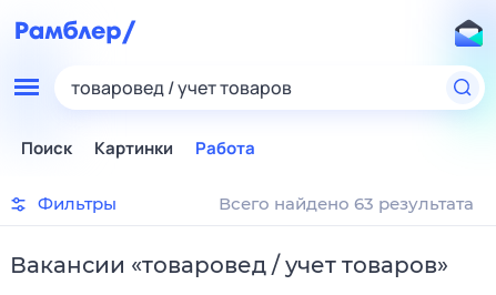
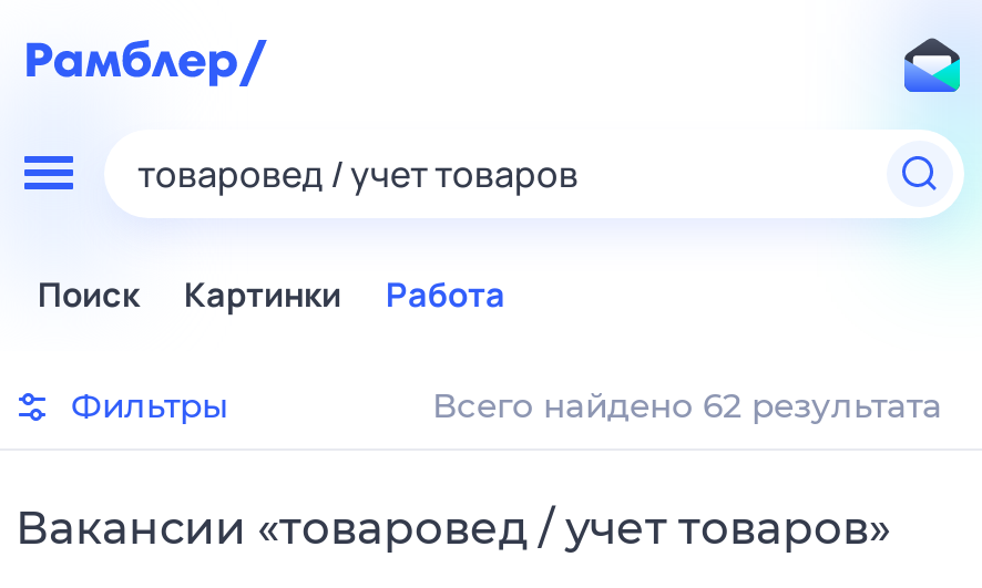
- Всего найдено 63 результата
+ Всего найдено 62 результата
